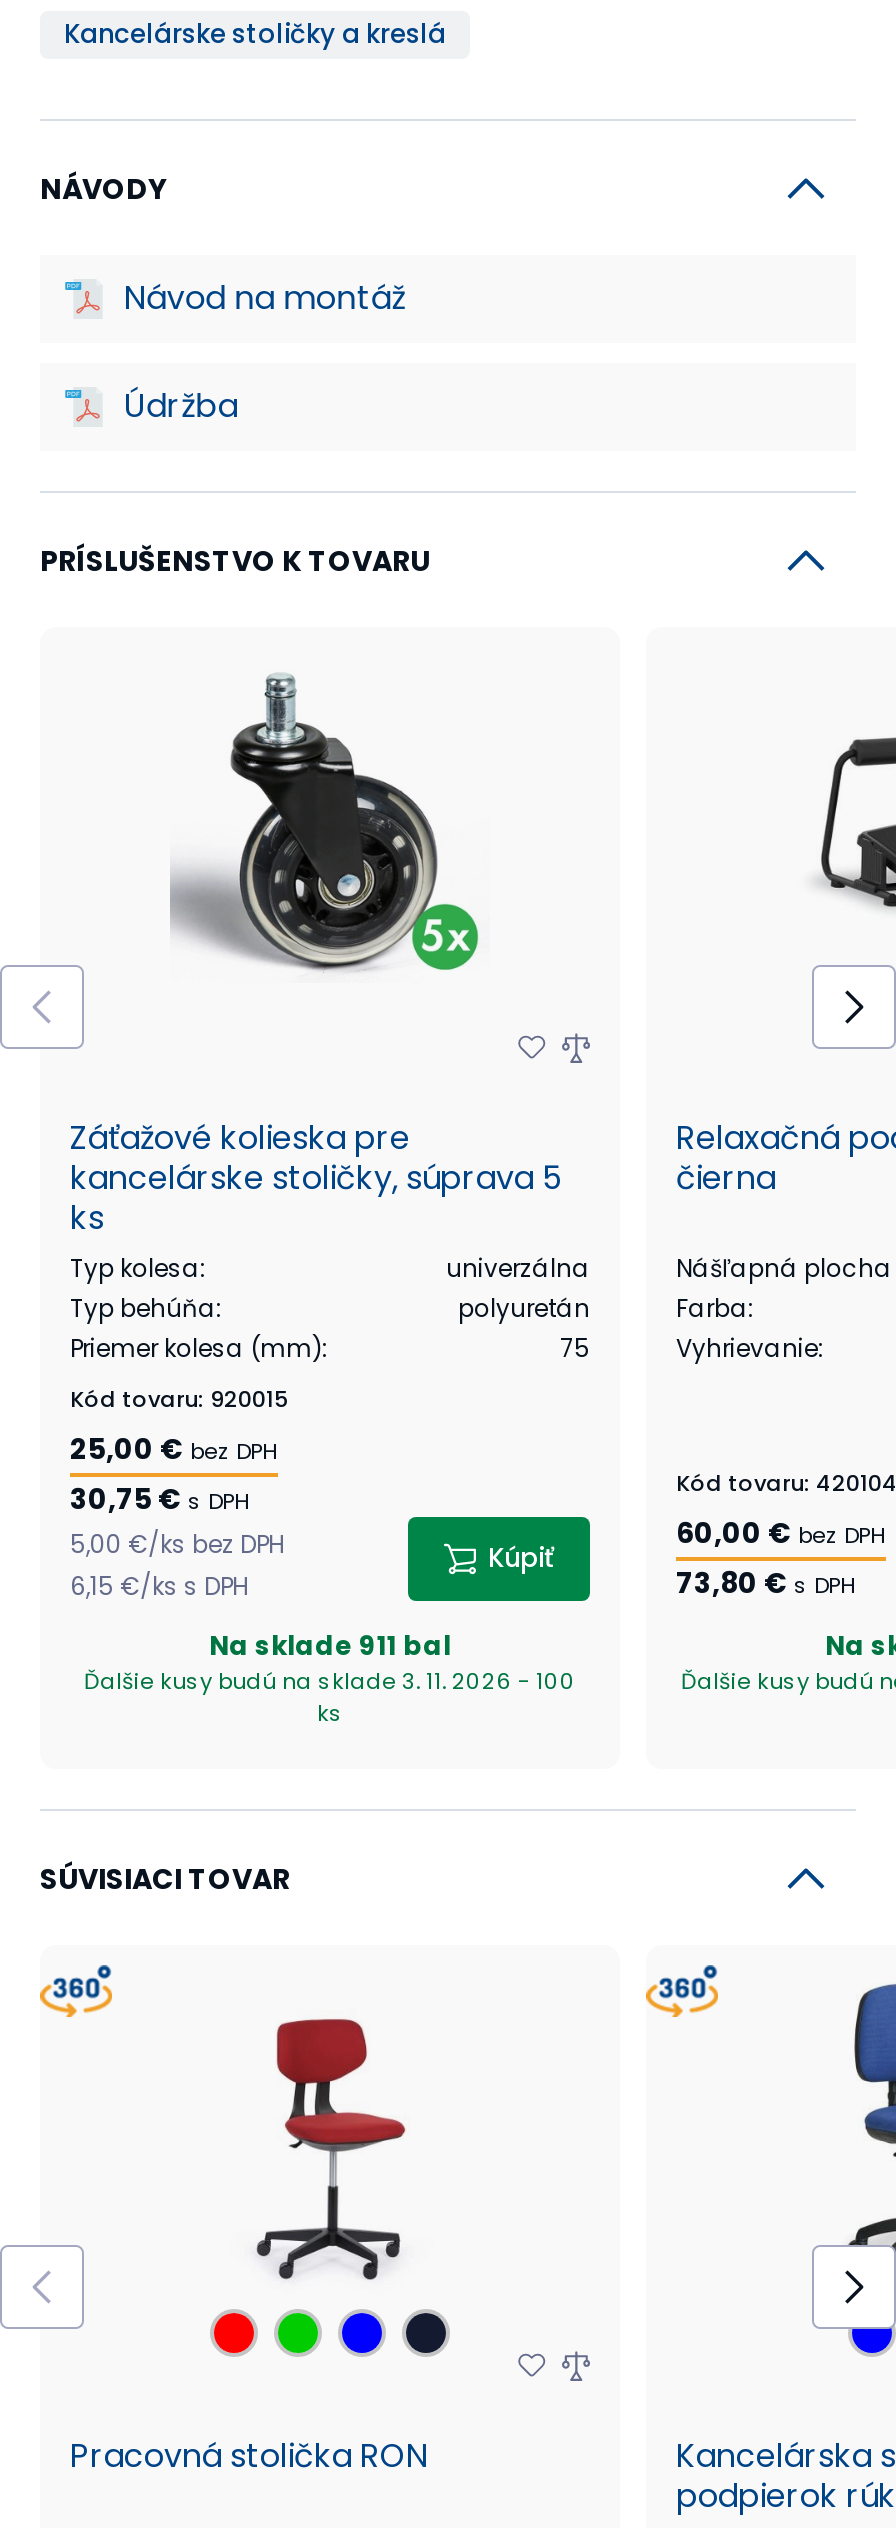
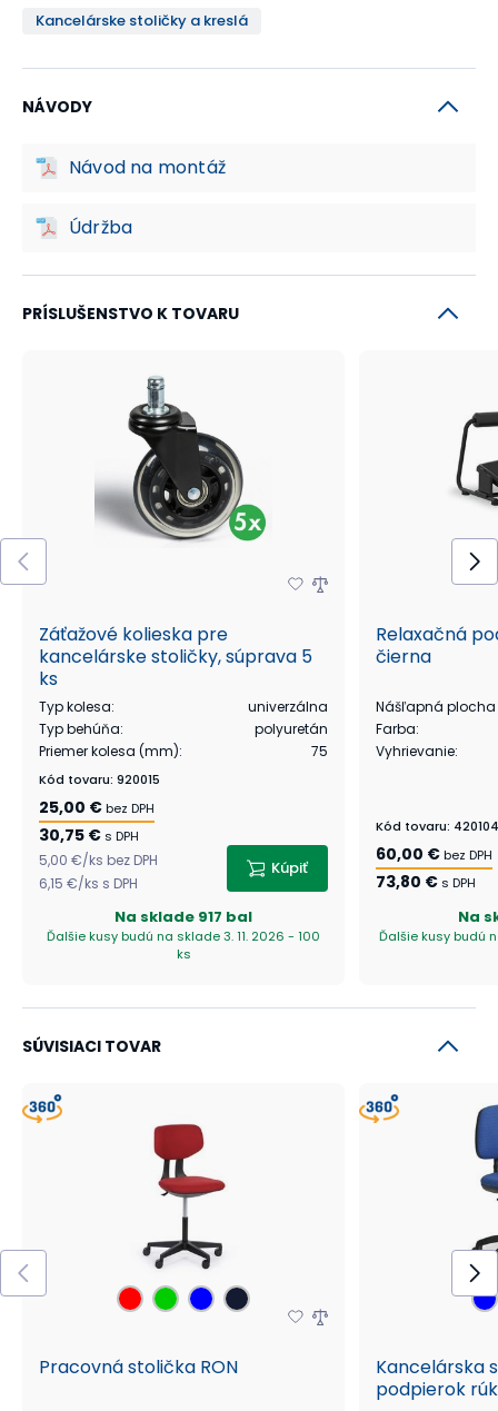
- Na sklade 911 bal
+ Na sklade 917 bal
